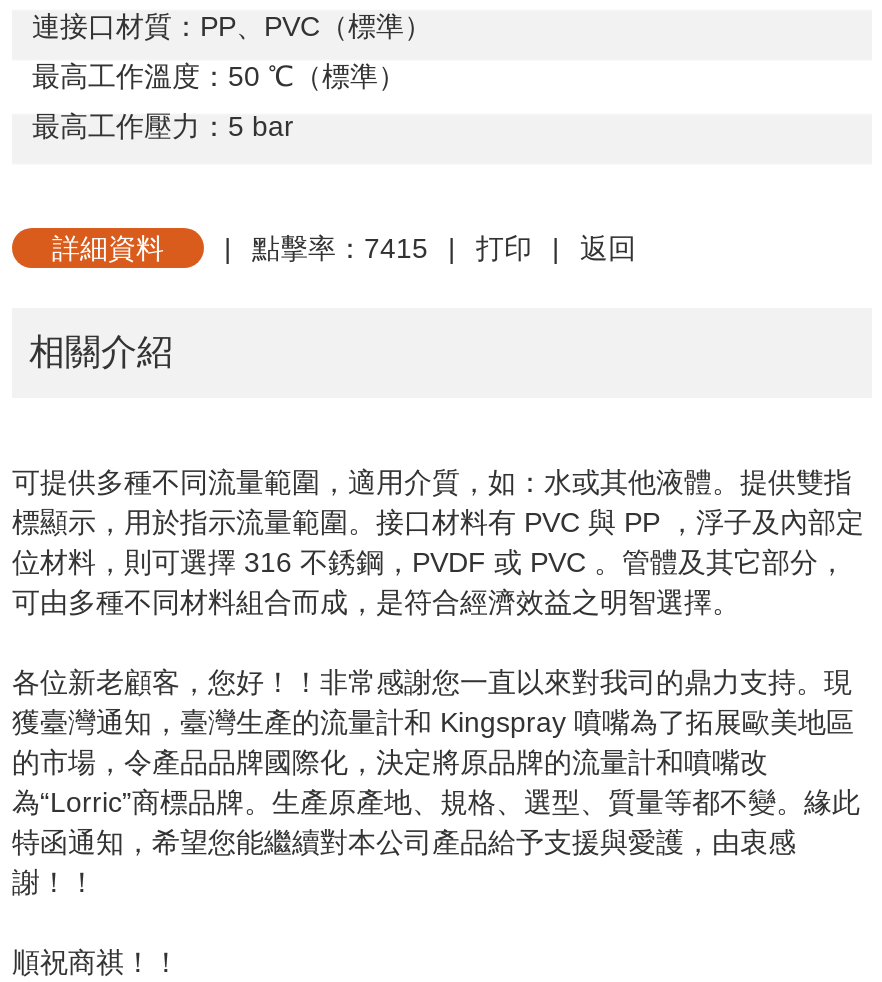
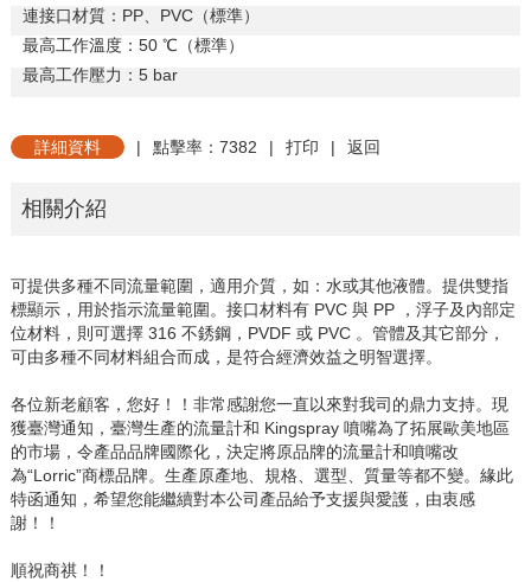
- 點擊率：7415
+ 點擊率：7382
